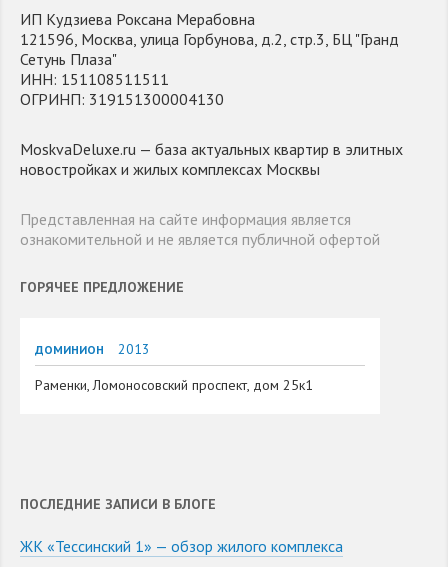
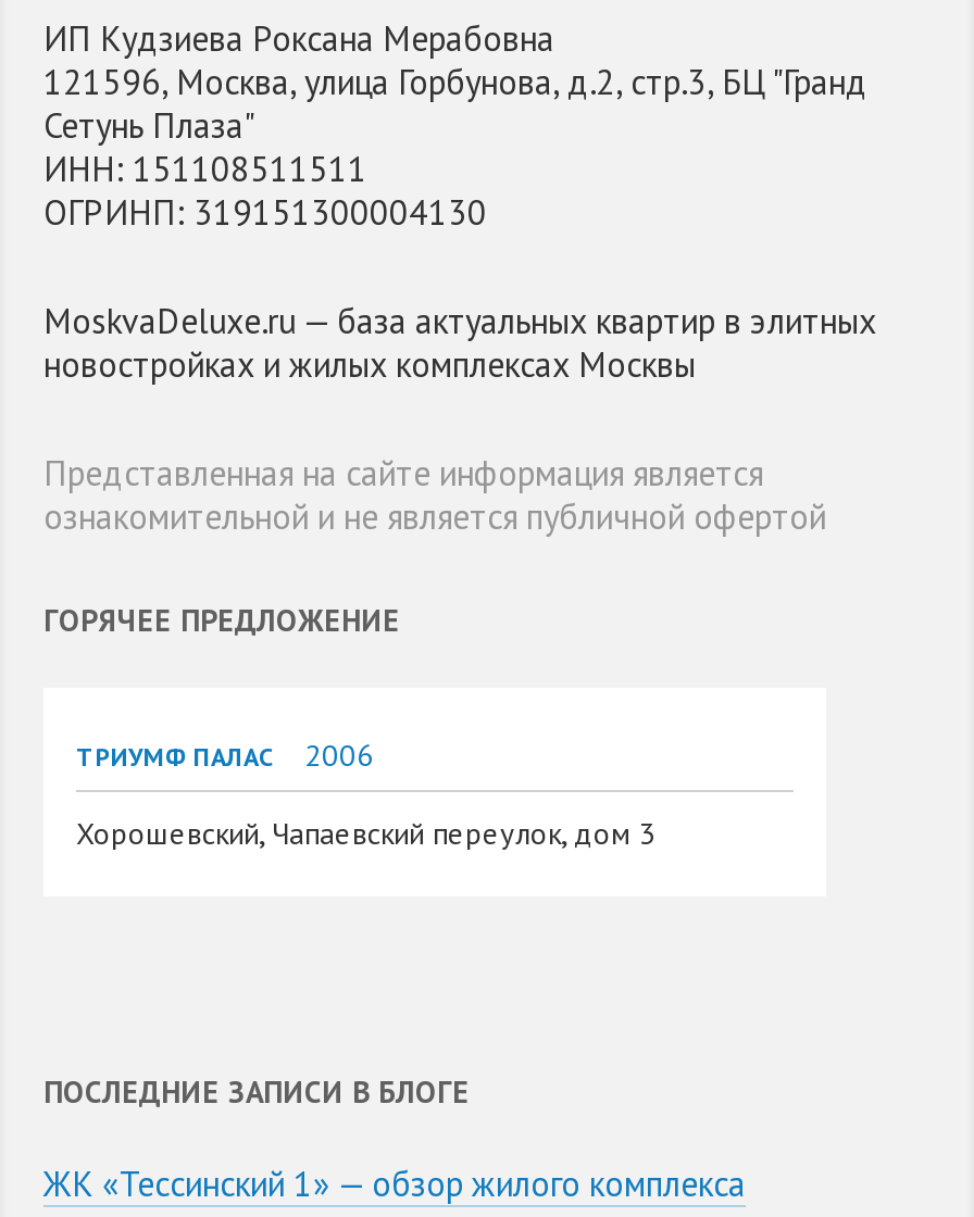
- ДОМИНИОН
- 2013
+ ТРИУМФ ПАЛАС
+ 2006

- Раменки, Ломоносовский проспект, дом 25к1
+ Хорошевский, Чапаевский переулок, дом 3
